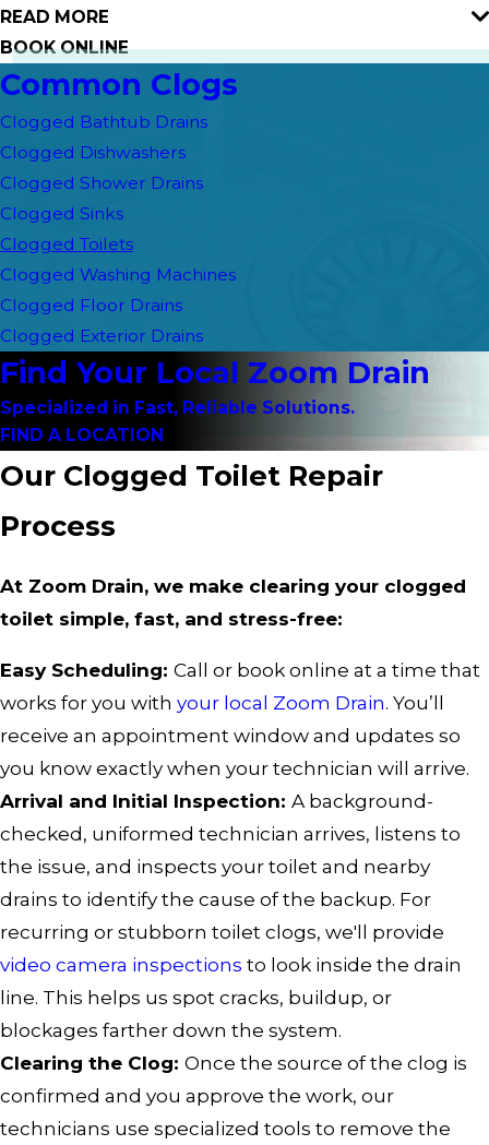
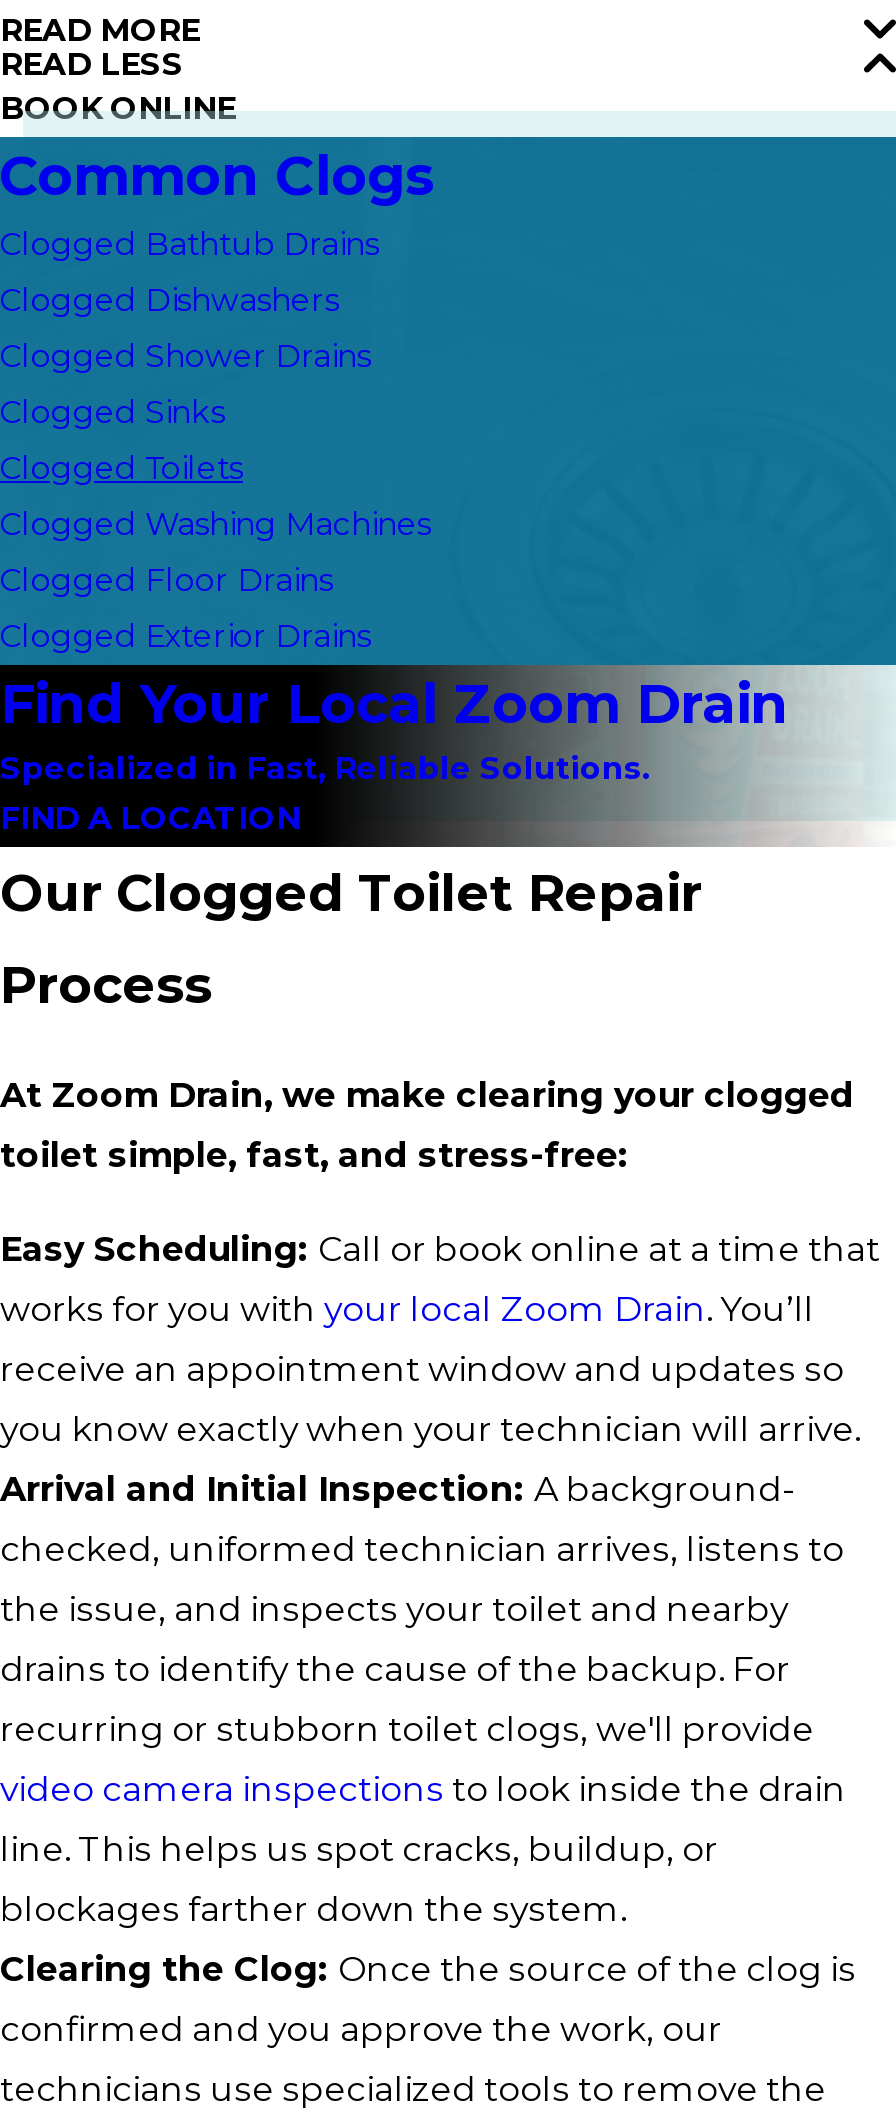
+ READ LESS
